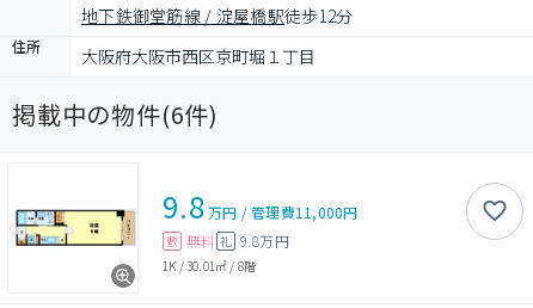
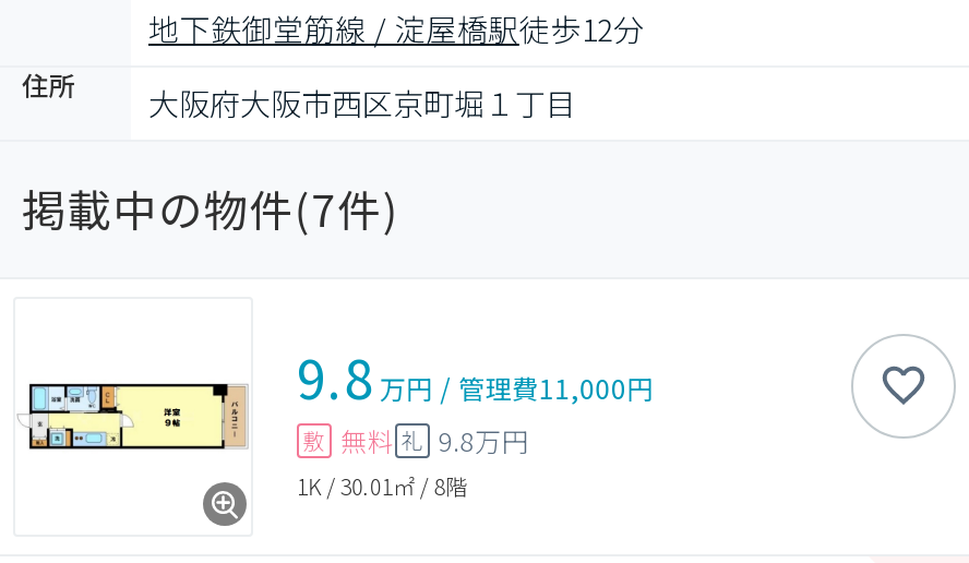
- 掲載中の物件(6件)
+ 掲載中の物件(7件)
